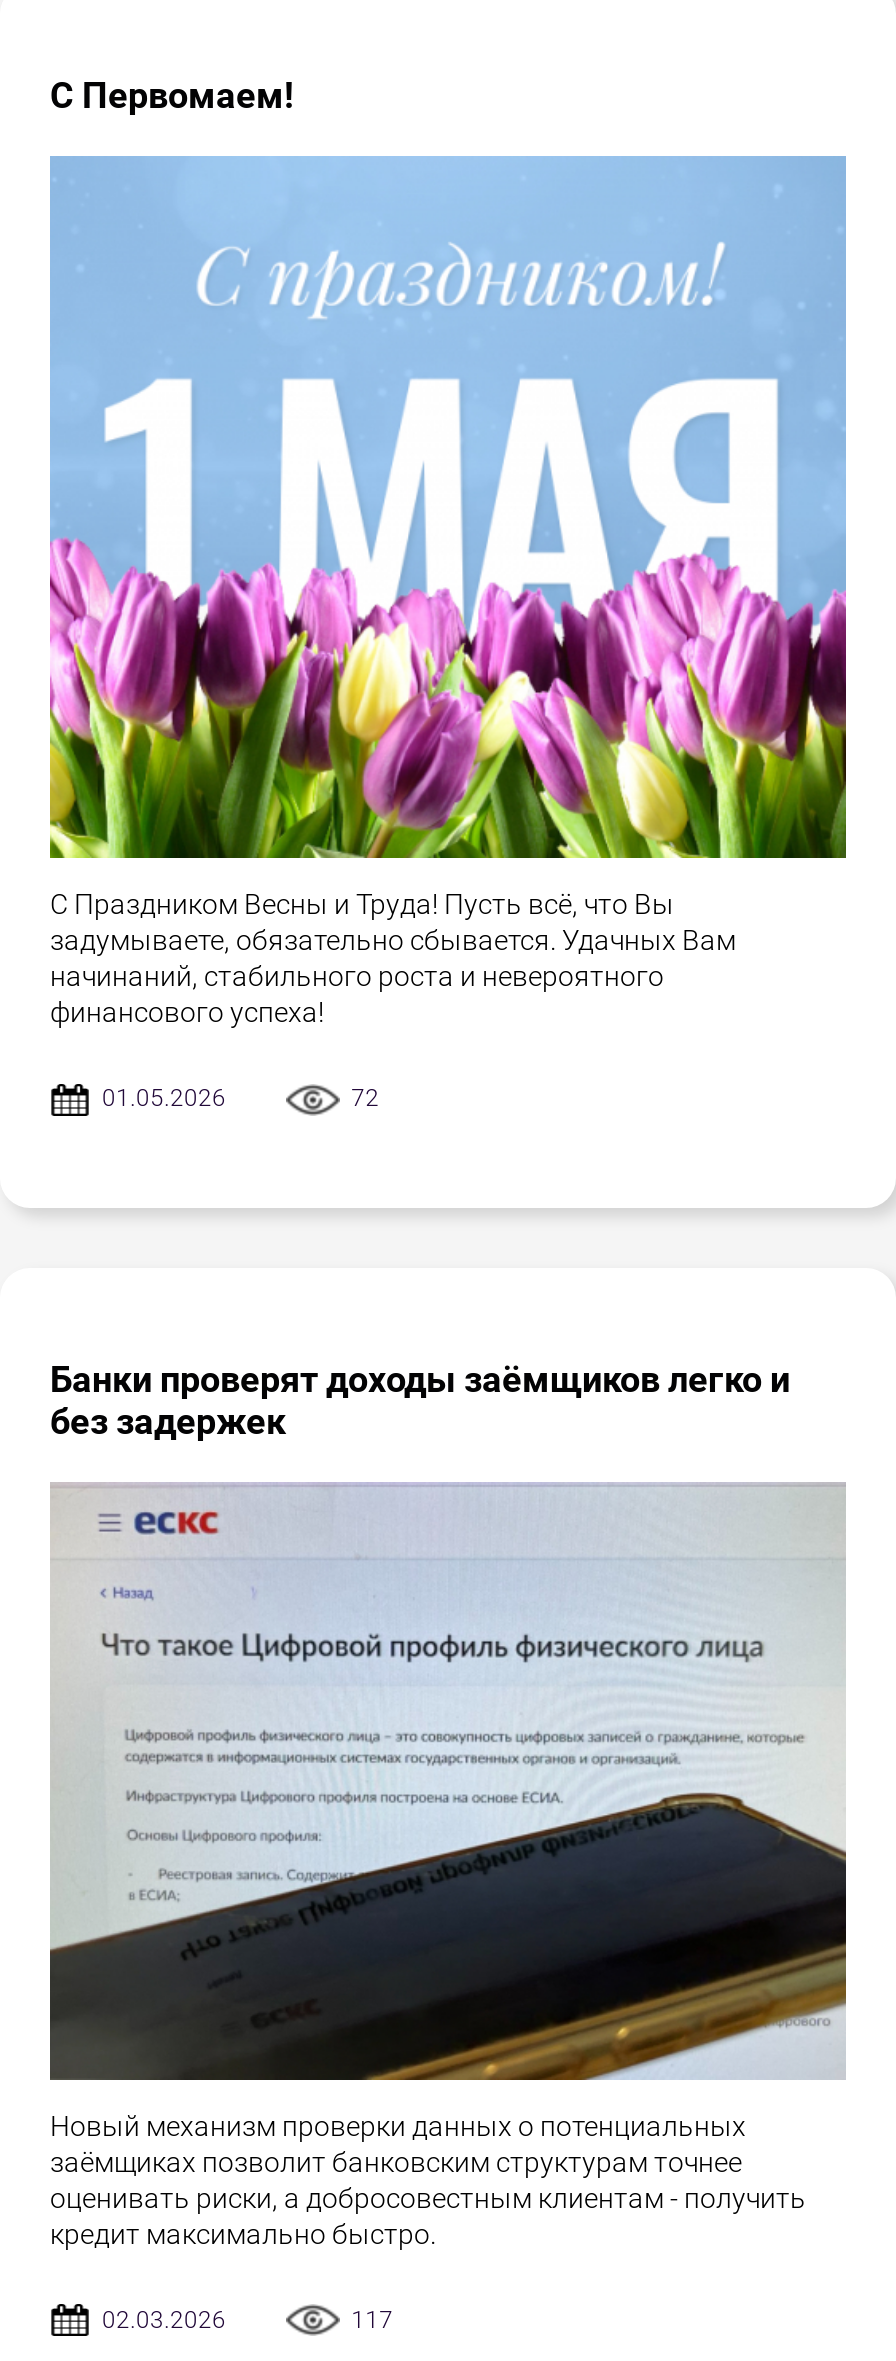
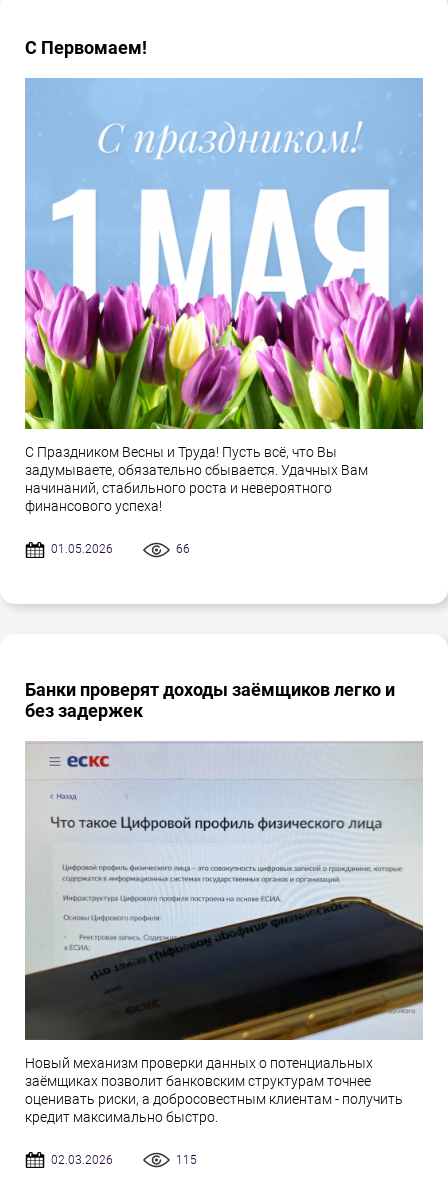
- 72
+ 66

- 117
+ 115
